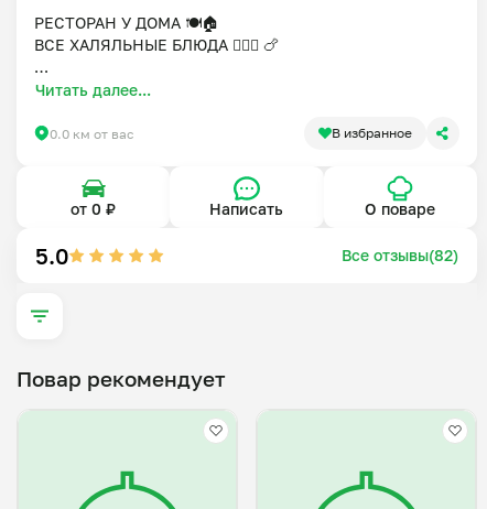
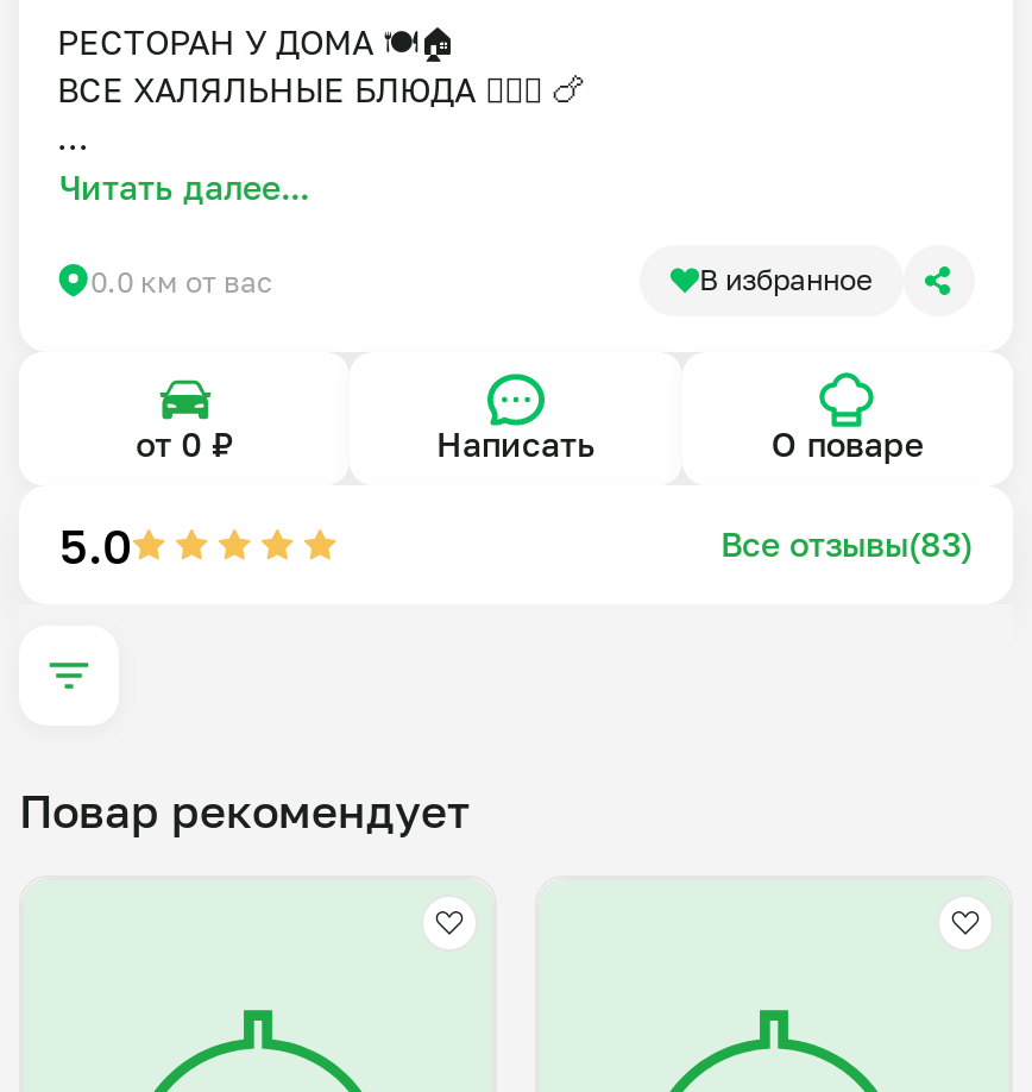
- Все отзывы(82)
+ Все отзывы(83)
